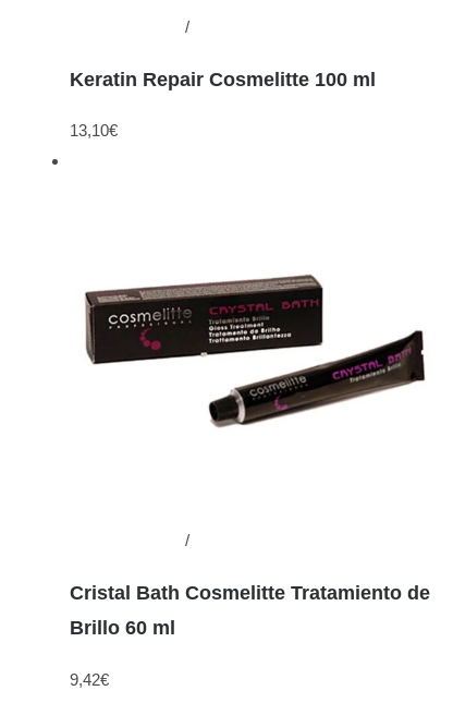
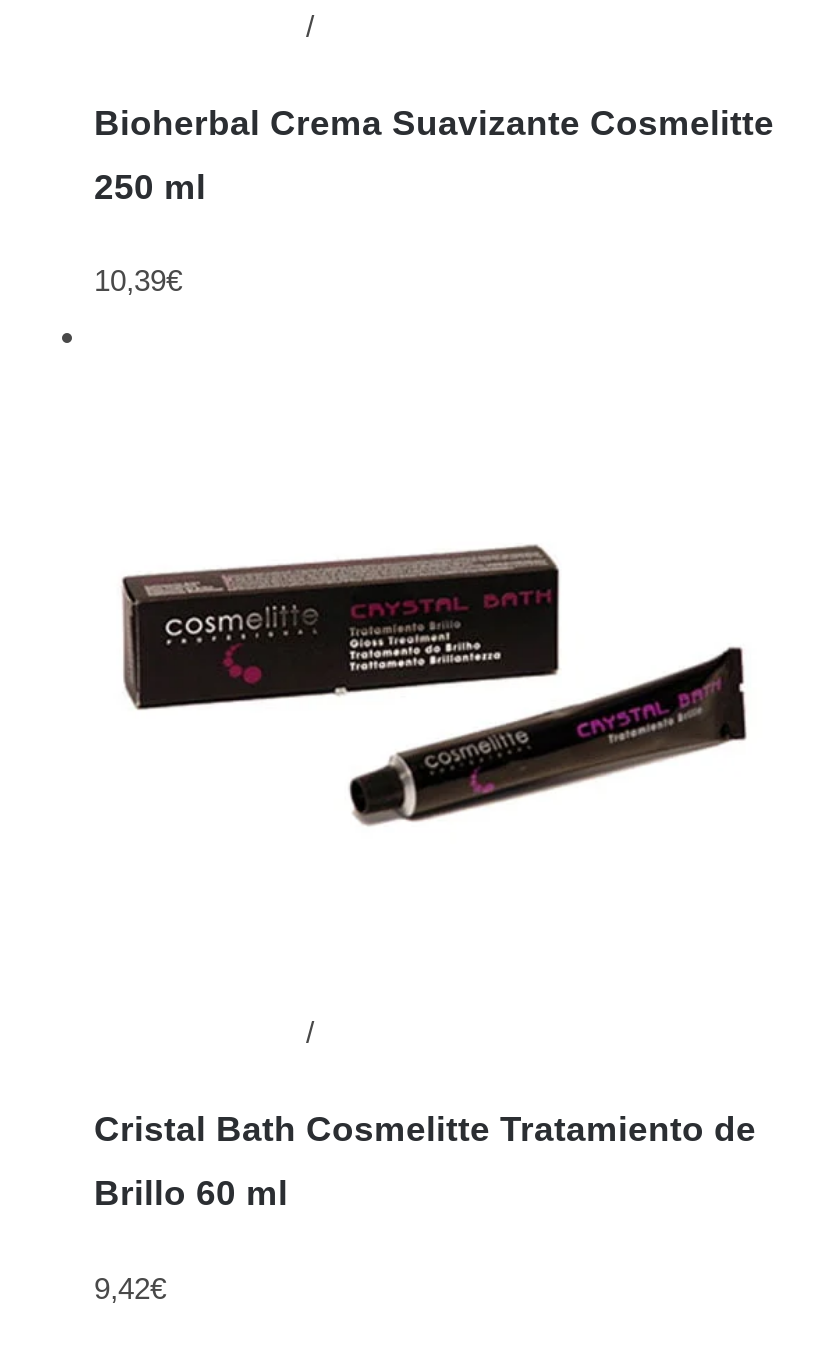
- Keratin Repair Cosmelitte 100 ml
- 13,10€
+ Bioherbal Crema Suavizante Cosmelitte
+ 250 ml
+ 10,39€
